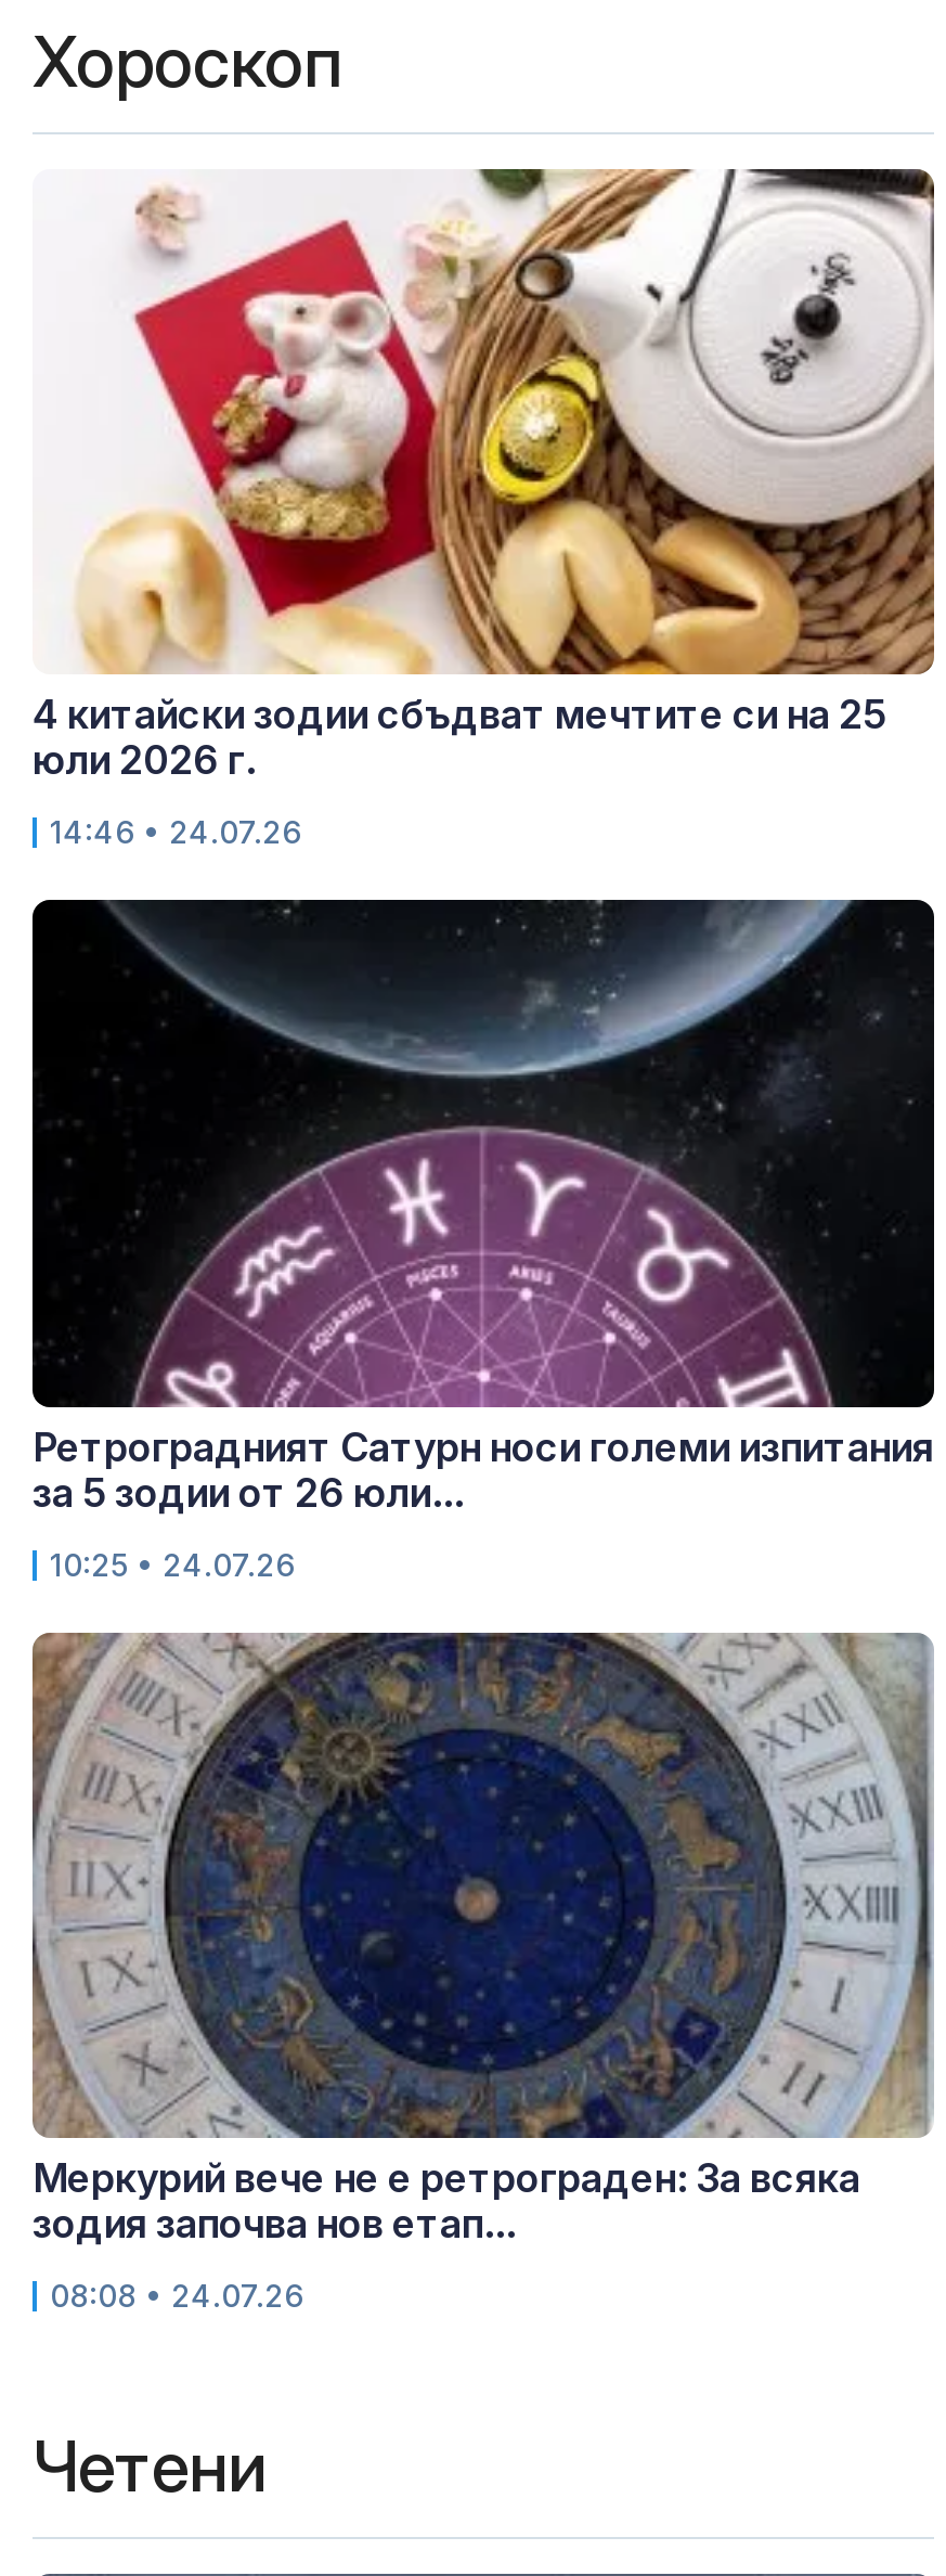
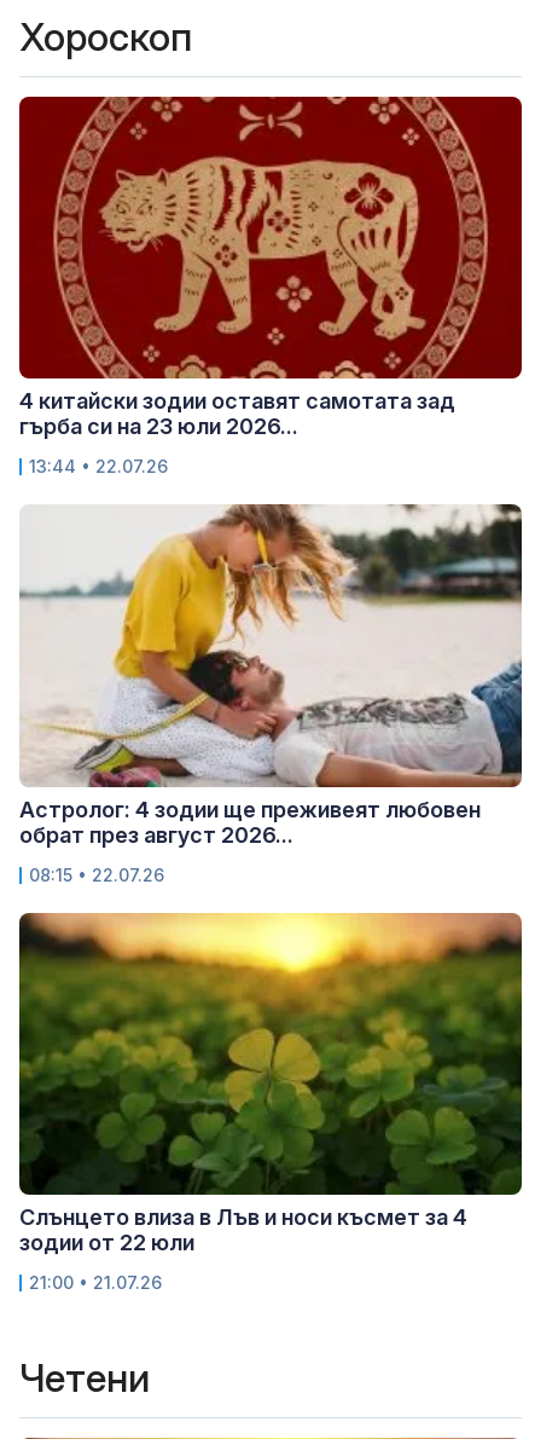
- [image]
- 4 китайски зодии сбъдват мечтите си на 25
- юли 2026 г.
+ [image]
+ 4 китайски зодии оставят самотата зад
+ гърба си на 23 юли 2026...

- 14:46 • 24.07.26
+ 13:44 • 22.07.26

- [image]
- Ретроградният Сатурн носи големи изпитания
- за 5 зодии от 26 юли...
+ [image]
+ Астролог: 4 зодии ще преживеят любовен
+ обрат през август 2026...

- 10:25 • 24.07.26
+ 08:15 • 22.07.26

- [image]
- Меркурий вече не е ретрограден: За всяка
- зодия започва нов етап...
+ [image]
+ Слънцето влиза в Лъв и носи късмет за 4
+ зодии от 22 юли

- 08:08 • 24.07.26
+ 21:00 • 21.07.26
